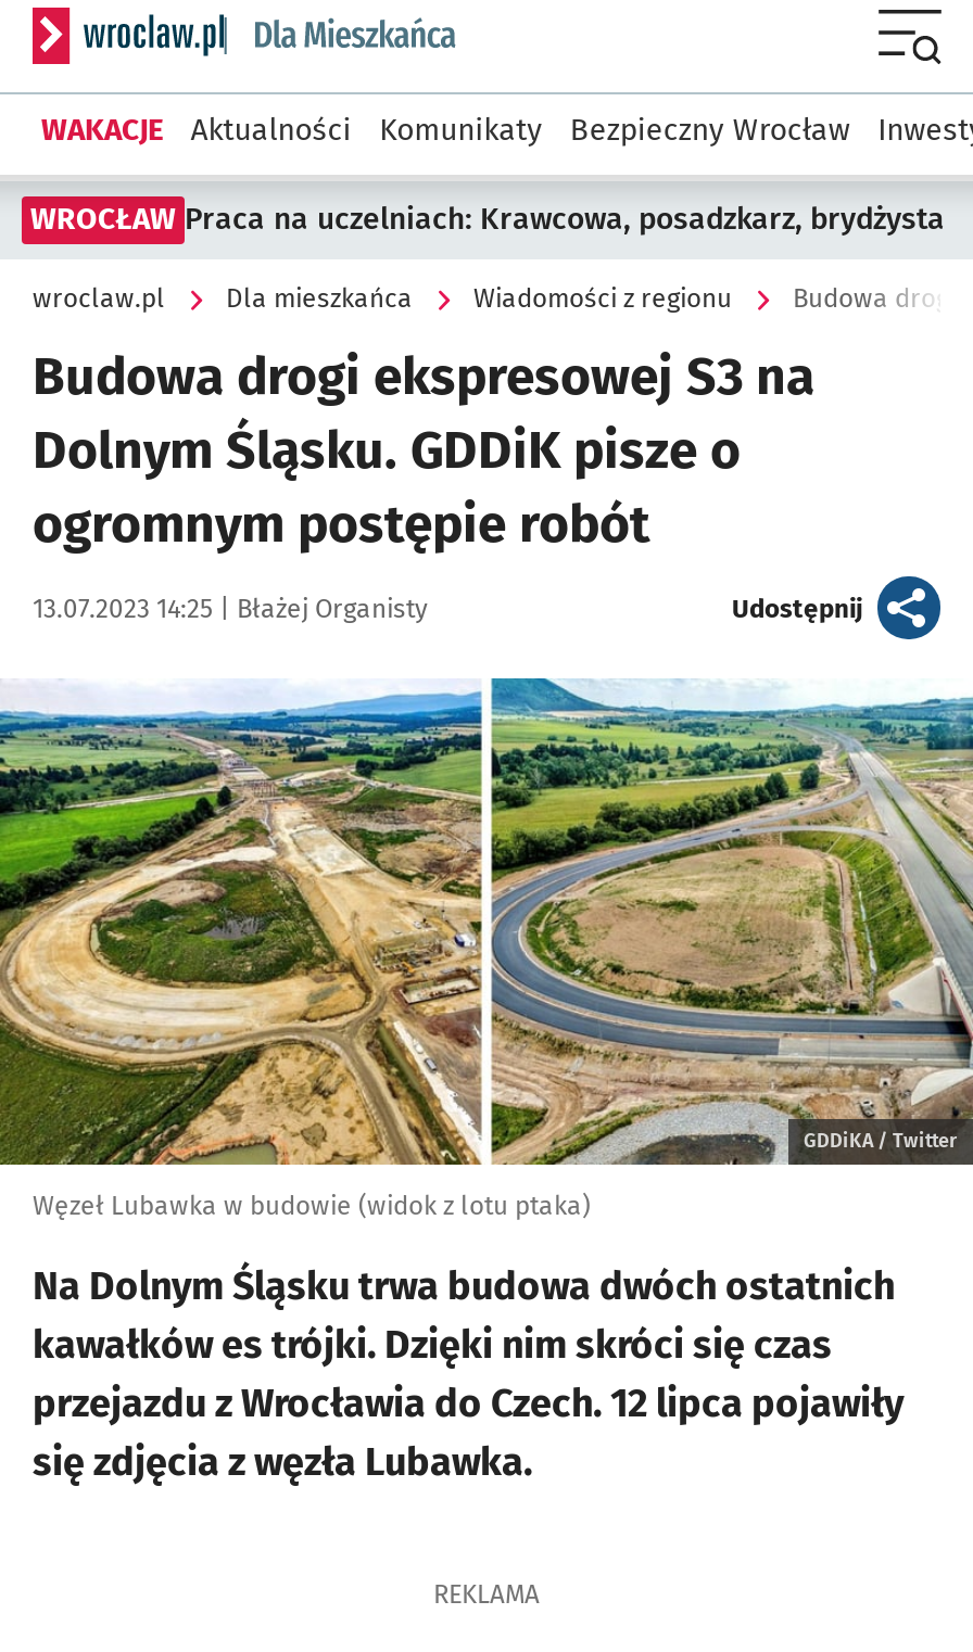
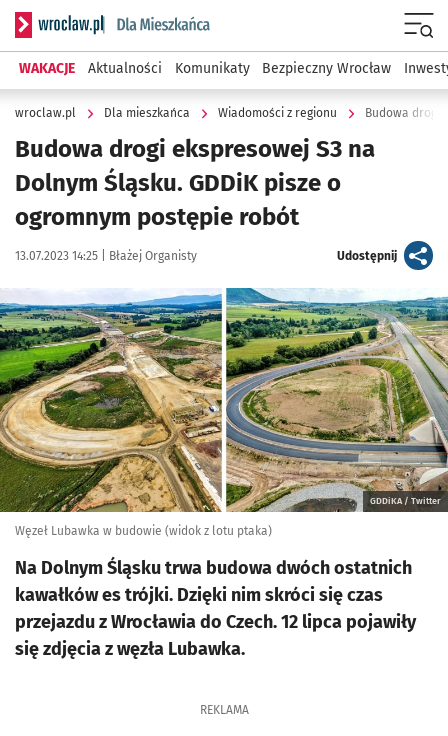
- WROCŁAW Praca na uczelniach: Krawcowa, posadzkarz, brydżysta
